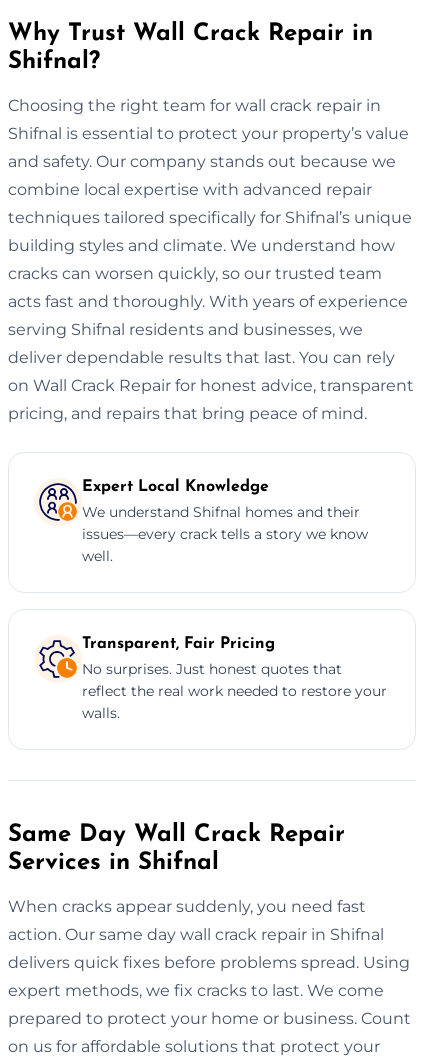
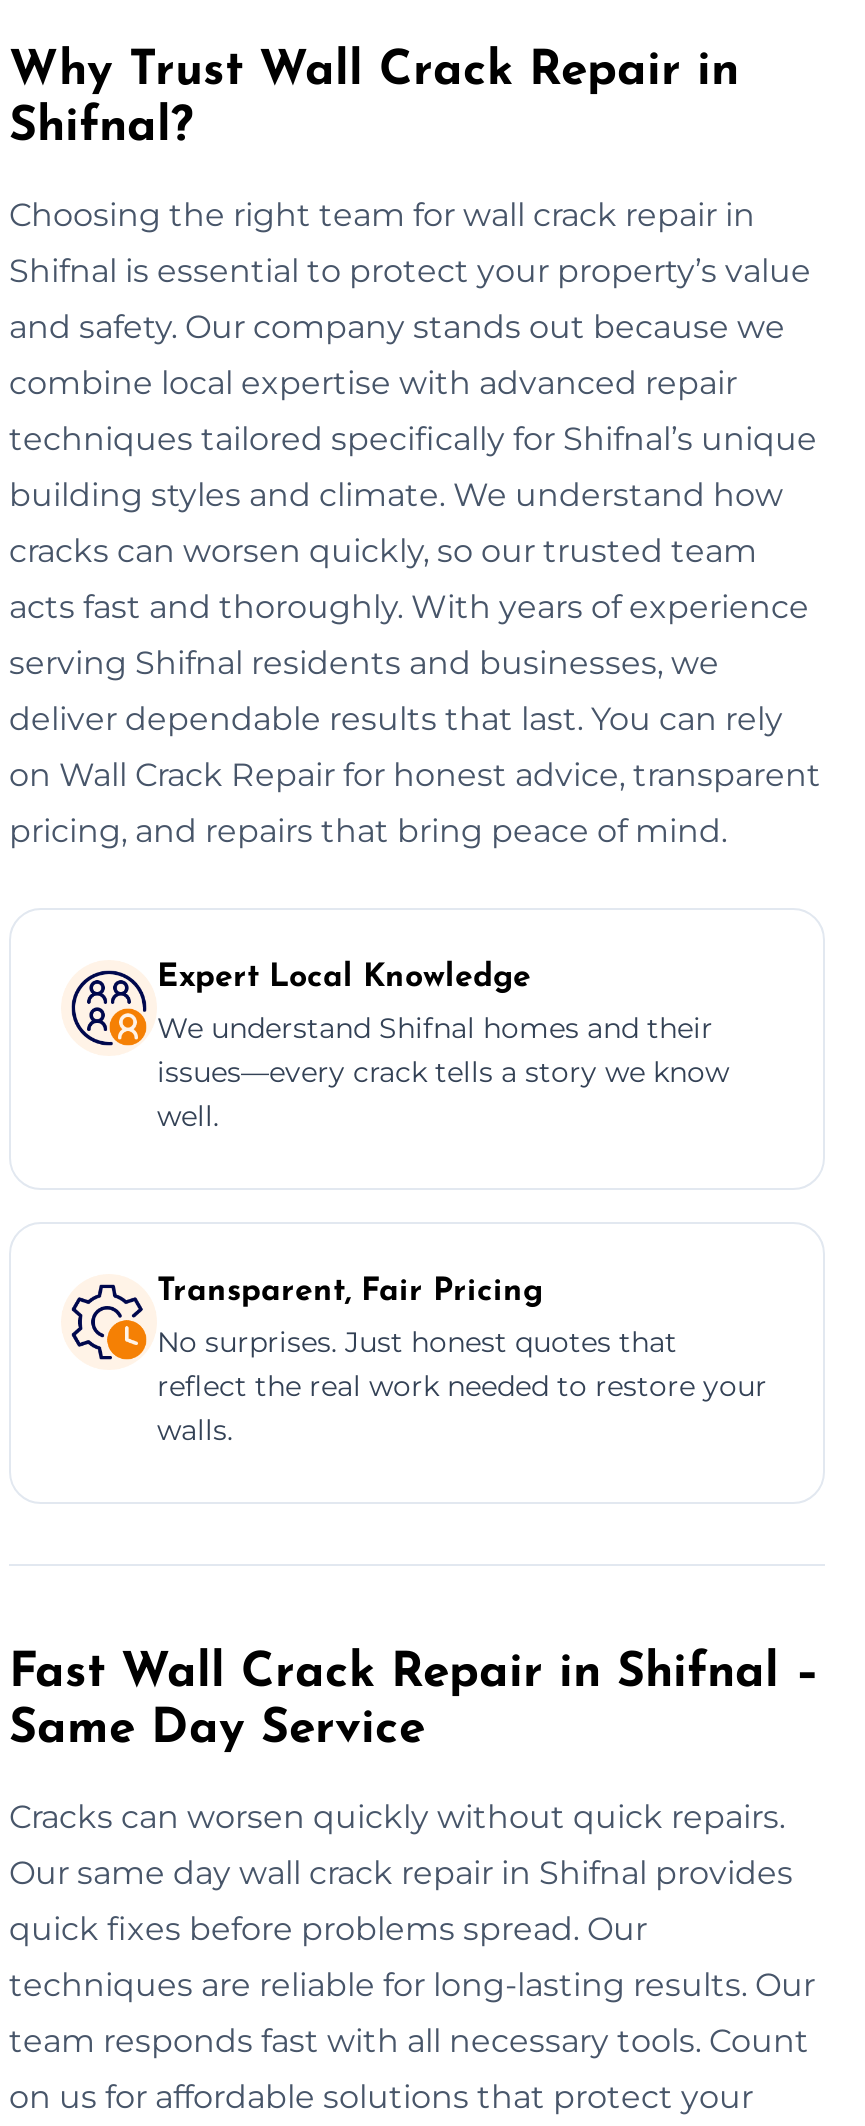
- Same Day Wall Crack Repair
- Services in Shifnal
+ Fast Wall Crack Repair in Shifnal –
+ Same Day Service

- When cracks appear suddenly, you need fast
+ Cracks can worsen quickly without quick repairs.

- action. Our same day wall crack repair in Shifnal
+ Our same day wall crack repair in Shifnal provides

- delivers quick fixes before problems spread. Using
+ quick fixes before problems spread. Our

- expert methods, we fix cracks to last. We come
+ techniques are reliable for long-lasting results. Our

- prepared to protect your home or business. Count
+ team responds fast with all necessary tools. Count
